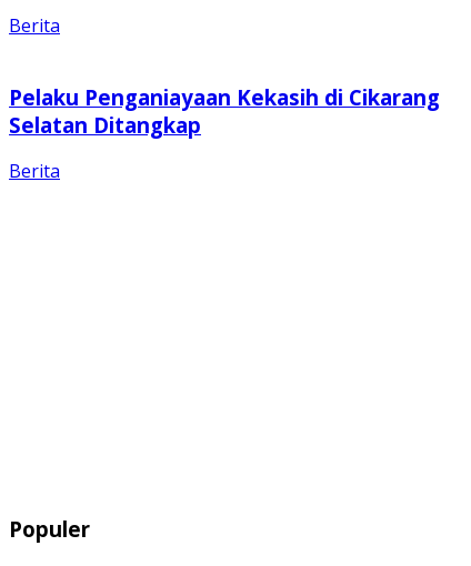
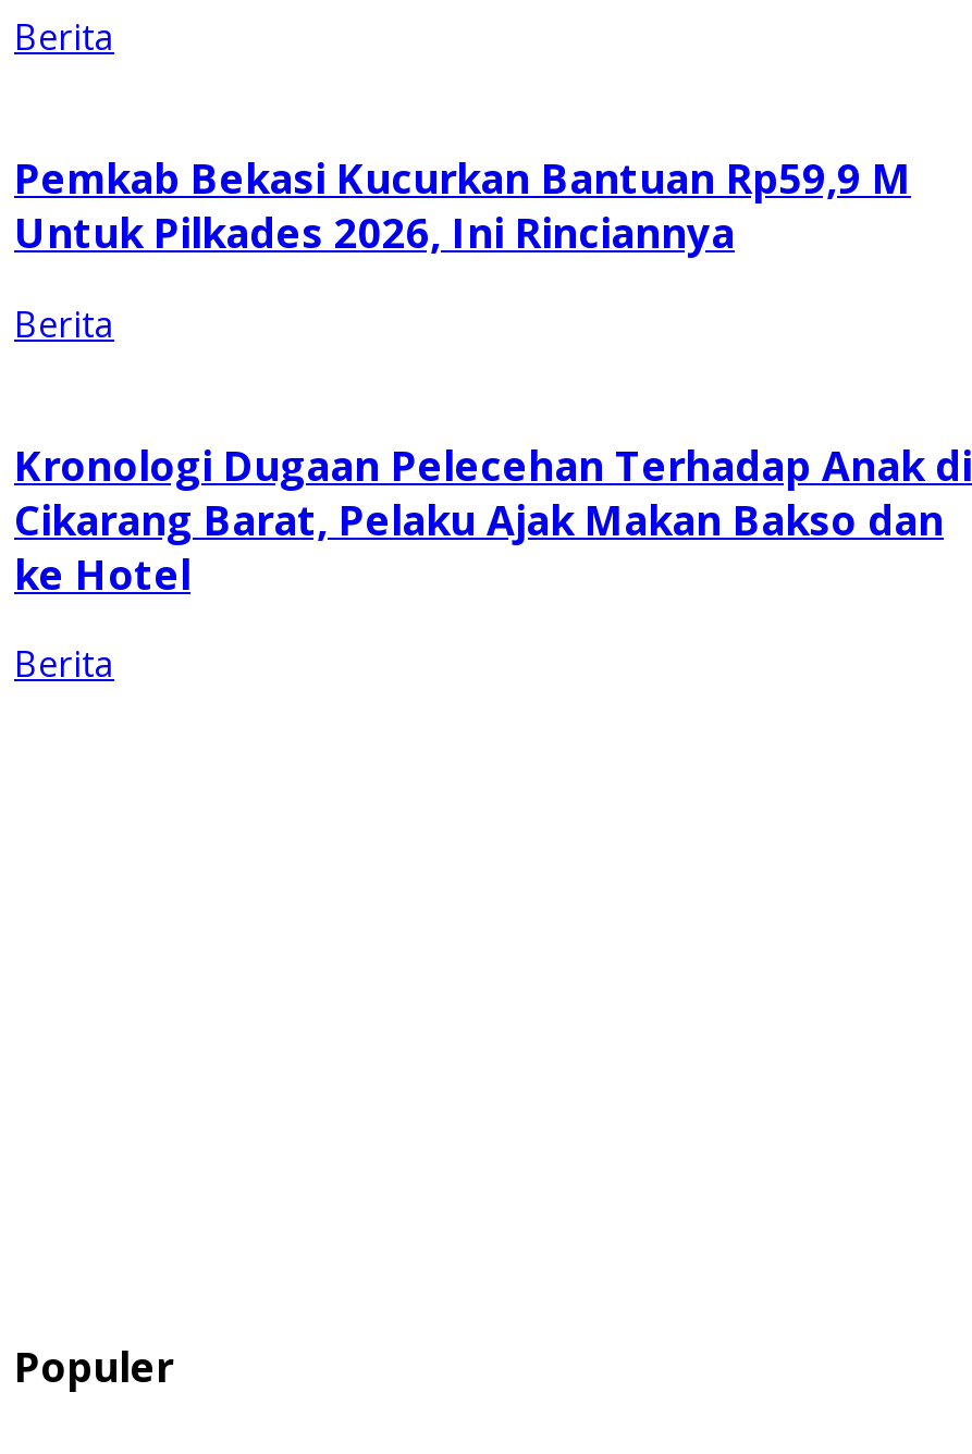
- Pelaku Penganiayaan Kekasih di Cikarang
- Selatan Ditangkap
+ Pemkab Bekasi Kucurkan Bantuan Rp59,9 M
+ Untuk Pilkades 2026, Ini Rinciannya
+ Berita
+ Kronologi Dugaan Pelecehan Terhadap Anak di
+ Cikarang Barat, Pelaku Ajak Makan Bakso dan
+ ke Hotel
